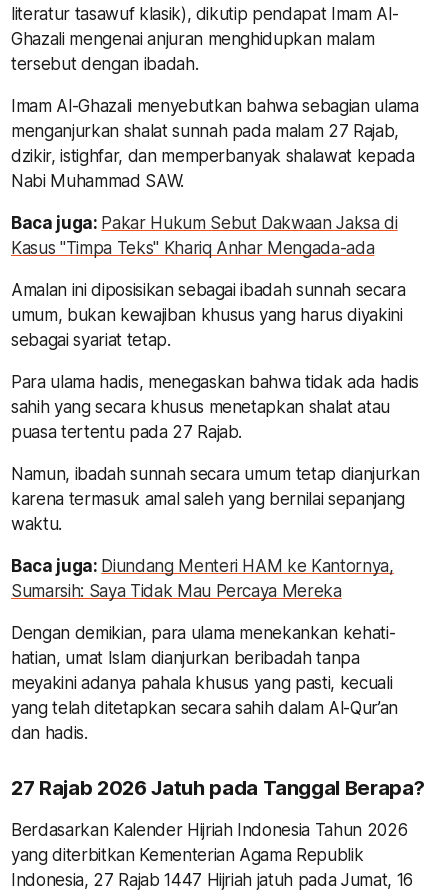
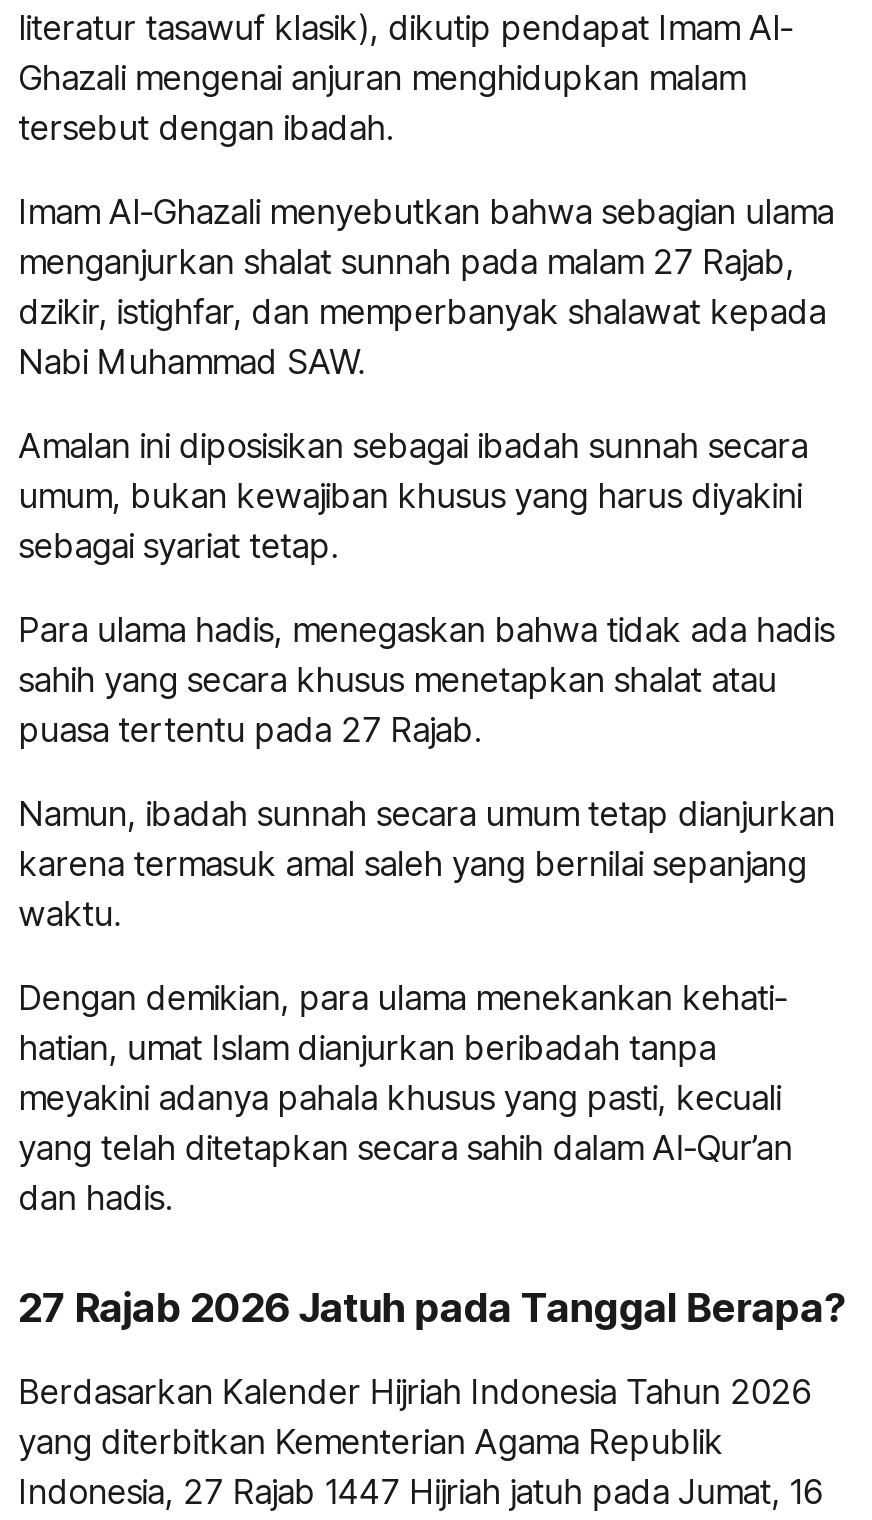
- Baca juga: Pakar Hukum Sebut Dakwaan Jaksa di
- Kasus "Timpa Teks" Khariq Anhar Mengada-ada

- Baca juga: Diundang Menteri HAM ke Kantornya,
- Sumarsih: Saya Tidak Mau Percaya Mereka
